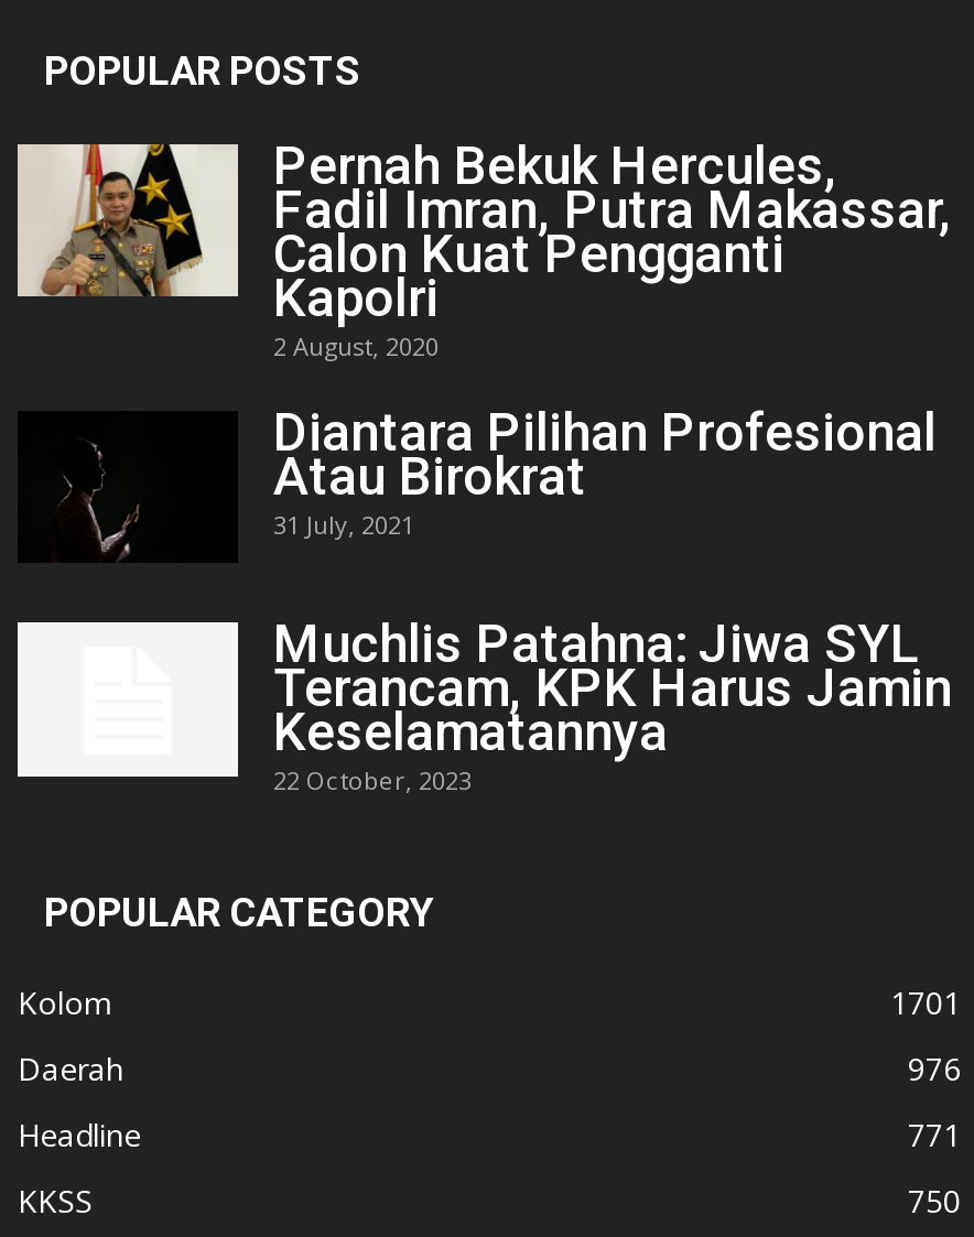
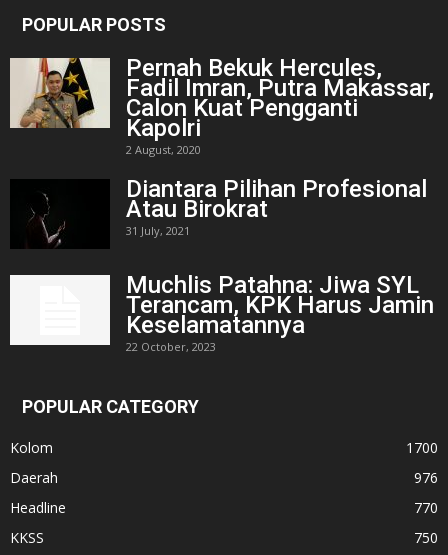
- 1701
+ 1700

- 771
+ 770
